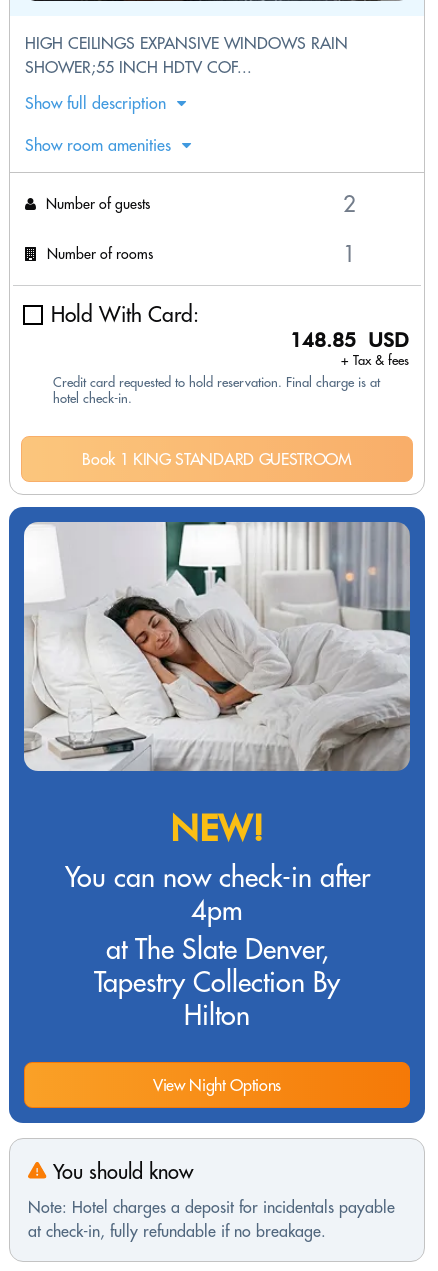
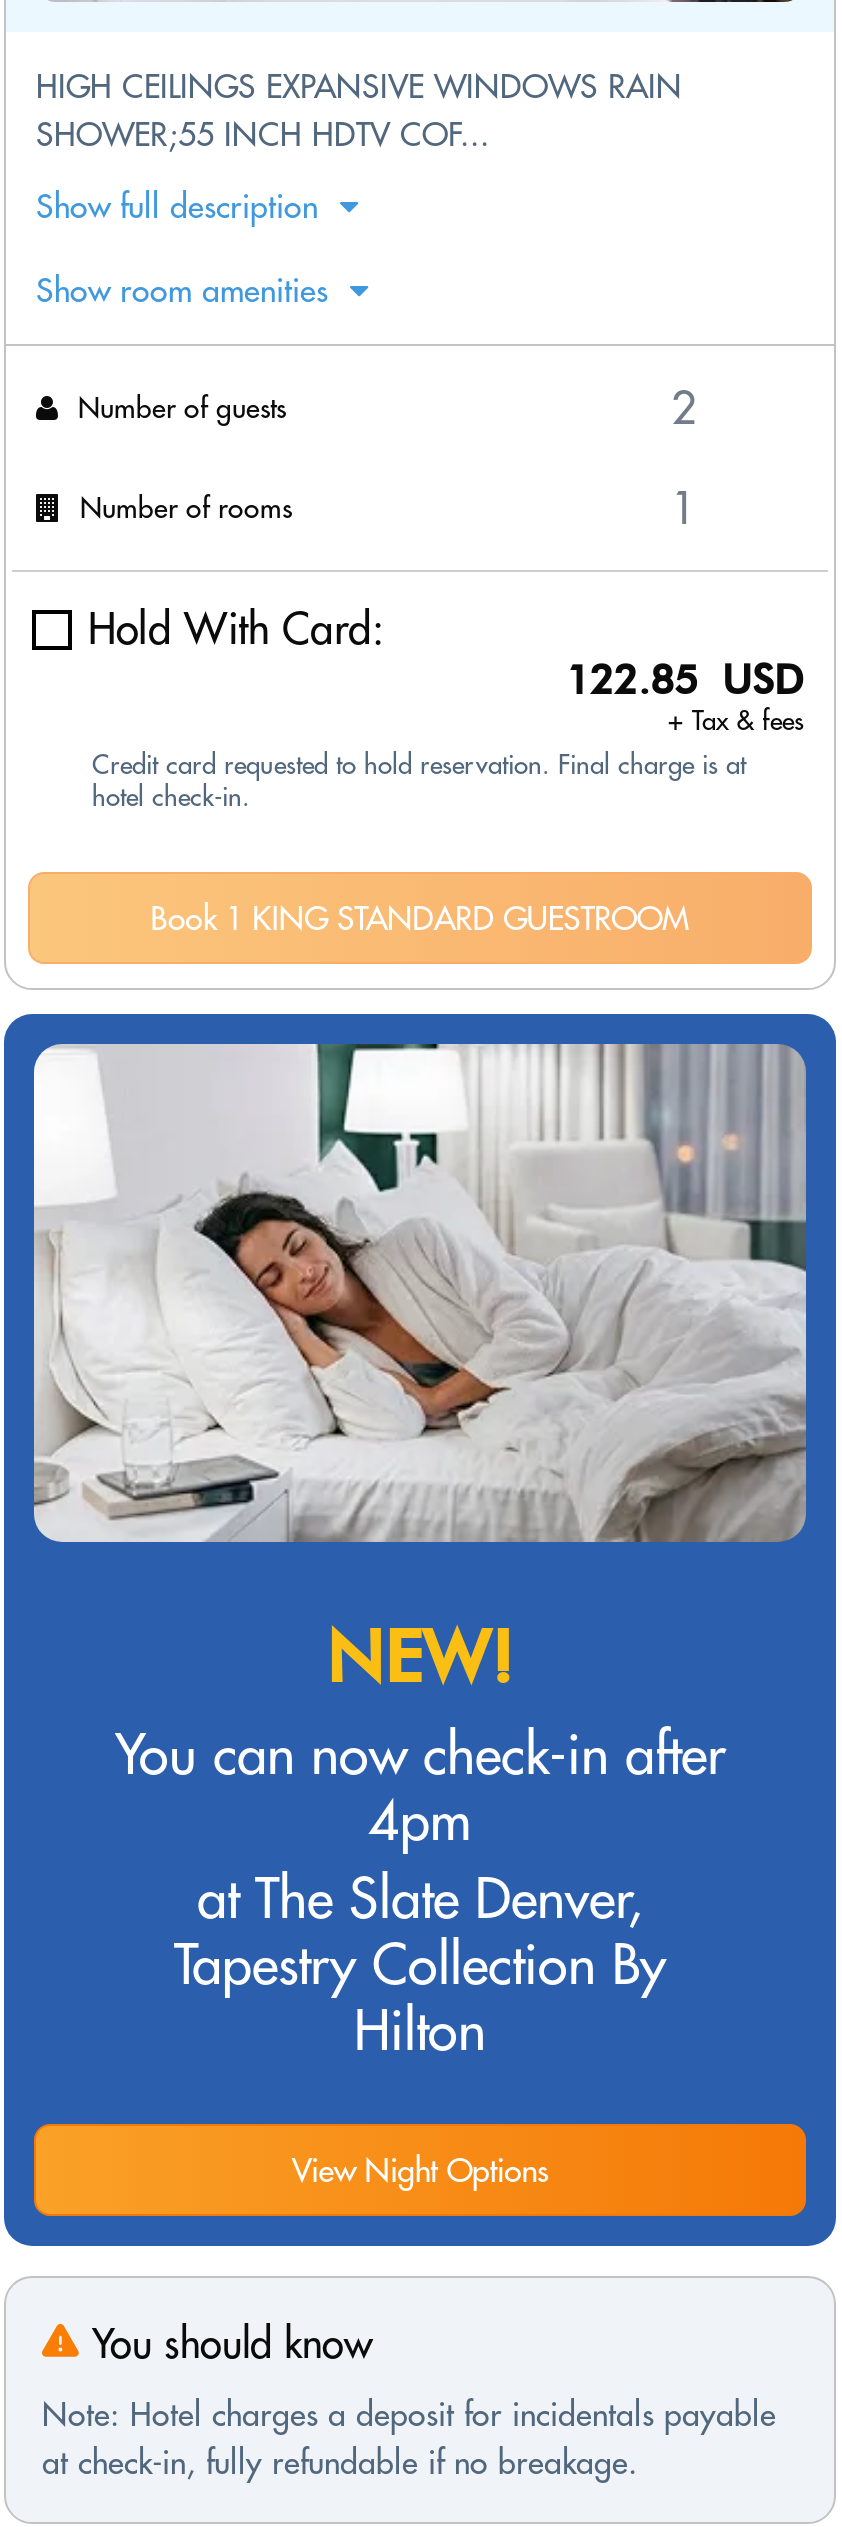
- 148.85 USD
+ 122.85 USD
